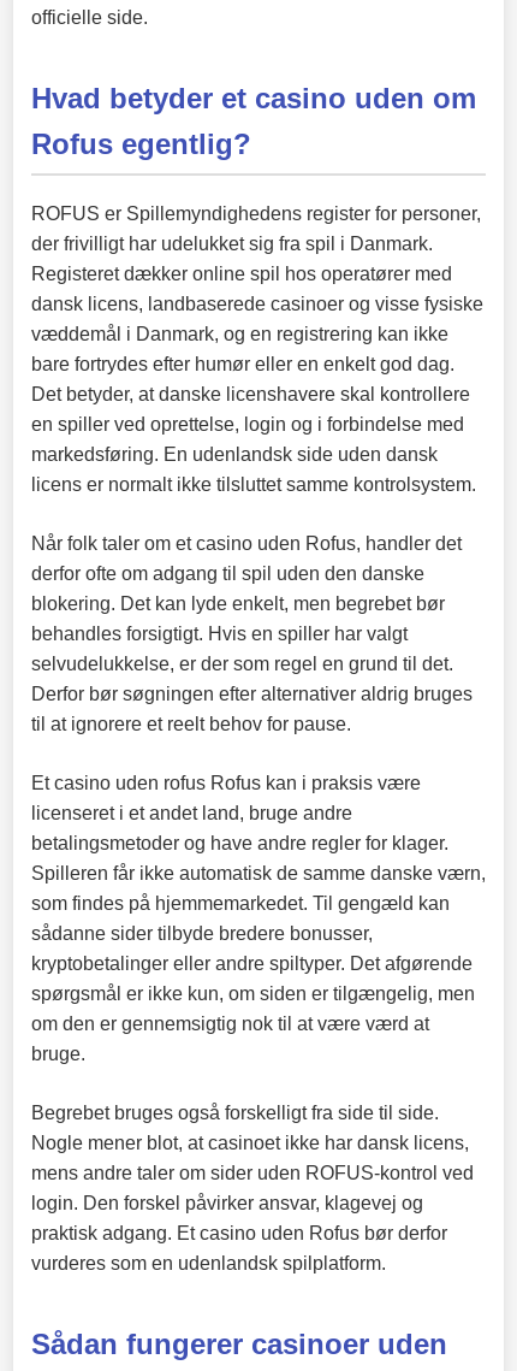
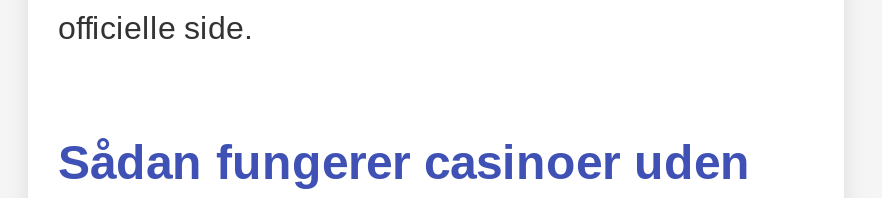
- Hvad betyder et casino uden om
- Rofus egentlig?
- ROFUS er Spillemyndighedens register for personer,
- der frivilligt har udelukket sig fra spil i Danmark.
- Registeret dækker online spil hos operatører med
- dansk licens, landbaserede casinoer og visse fysiske
- væddemål i Danmark, og en registrering kan ikke
- bare fortrydes efter humør eller en enkelt god dag.
- Det betyder, at danske licenshavere skal kontrollere
- en spiller ved oprettelse, login og i forbindelse med
- markedsføring. En udenlandsk side uden dansk
- licens er normalt ikke tilsluttet samme kontrolsystem.
- Når folk taler om et casino uden Rofus, handler det
- derfor ofte om adgang til spil uden den danske
- blokering. Det kan lyde enkelt, men begrebet bør
- behandles forsigtigt. Hvis en spiller har valgt
- selvudelukkelse, er der som regel en grund til det.
- Derfor bør søgningen efter alternativer aldrig bruges
- til at ignorere et reelt behov for pause.
- Et casino uden rofus Rofus kan i praksis være
- licenseret i et andet land, bruge andre
- betalingsmetoder og have andre regler for klager.
- Spilleren får ikke automatisk de samme danske værn,
- som findes på hjemmemarkedet. Til gengæld kan
- sådanne sider tilbyde bredere bonusser,
- kryptobetalinger eller andre spiltyper. Det afgørende
- spørgsmål er ikke kun, om siden er tilgængelig, men
- om den er gennemsigtig nok til at være værd at
- bruge.
- Begrebet bruges også forskelligt fra side til side.
- Nogle mener blot, at casinoet ikke har dansk licens,
- mens andre taler om sider uden ROFUS-kontrol ved
- login. Den forskel påvirker ansvar, klagevej og
- praktisk adgang. Et casino uden Rofus bør derfor
- vurderes som en udenlandsk spilplatform.
